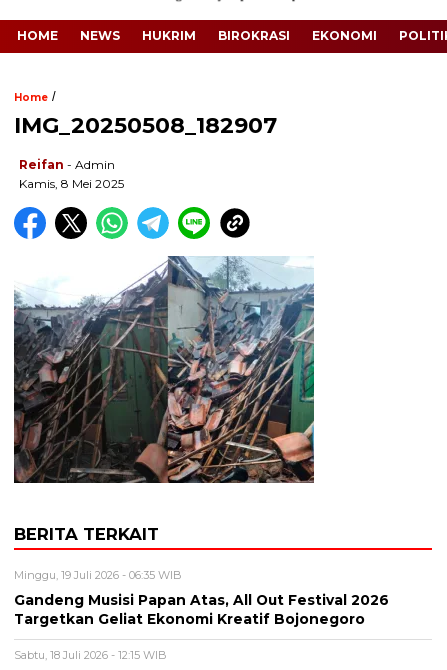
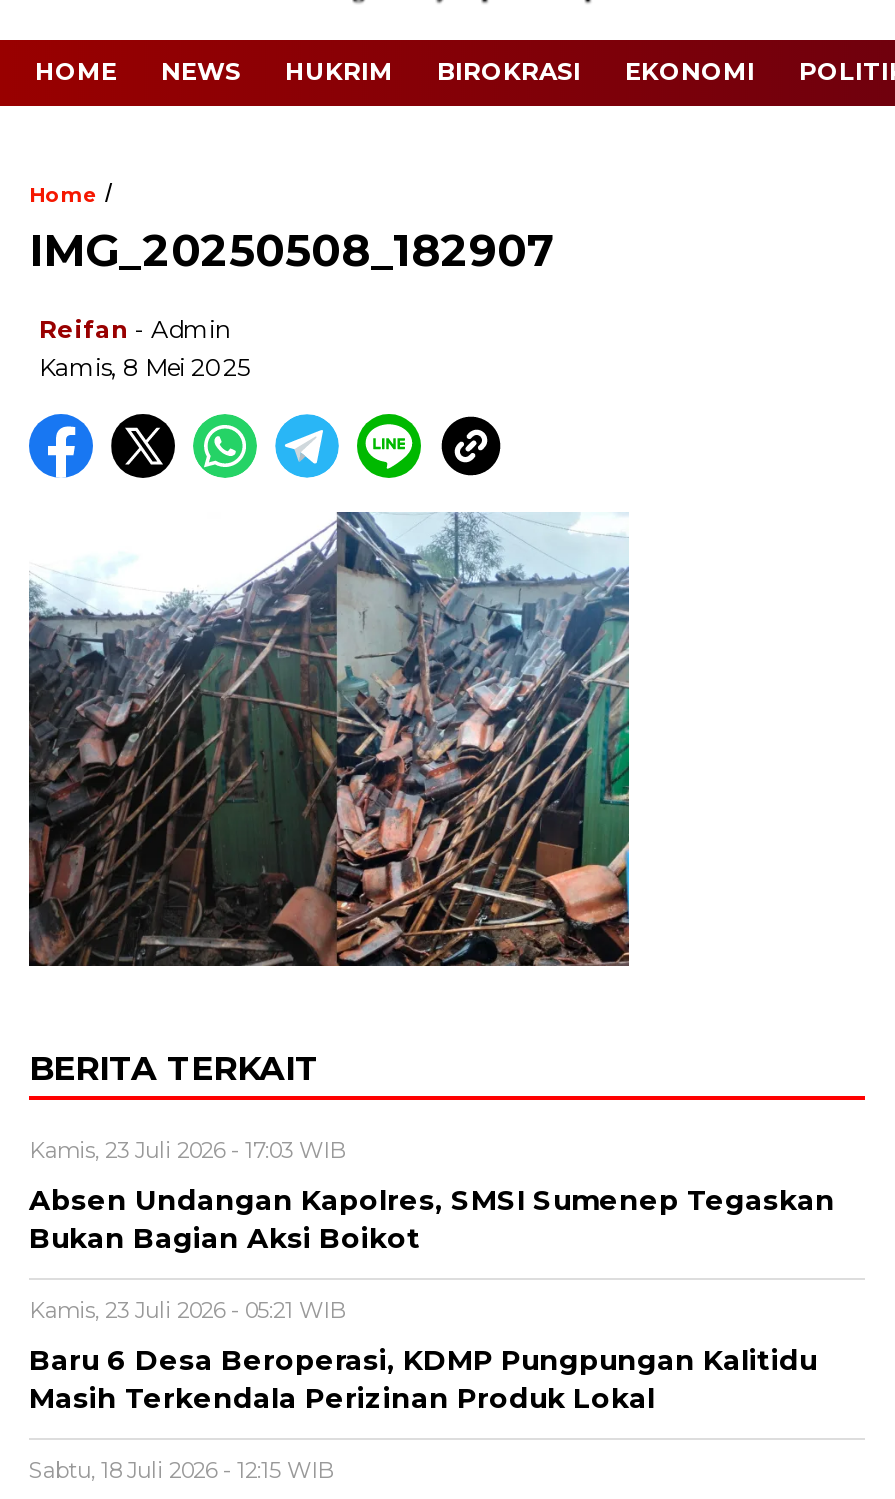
- Minggu, 19 Juli 2026 - 06:35 WIB
- Gandeng Musisi Papan Atas, All Out Festival 2026
- Targetkan Geliat Ekonomi Kreatif Bojonegoro
+ Kamis, 23 Juli 2026 - 17:03 WIB
+ Absen Undangan Kapolres, SMSI Sumenep Tegaskan
+ Bukan Bagian Aksi Boikot
+ Kamis, 23 Juli 2026 - 05:21 WIB
+ Baru 6 Desa Beroperasi, KDMP Pungpungan Kalitidu
+ Masih Terkendala Perizinan Produk Lokal
